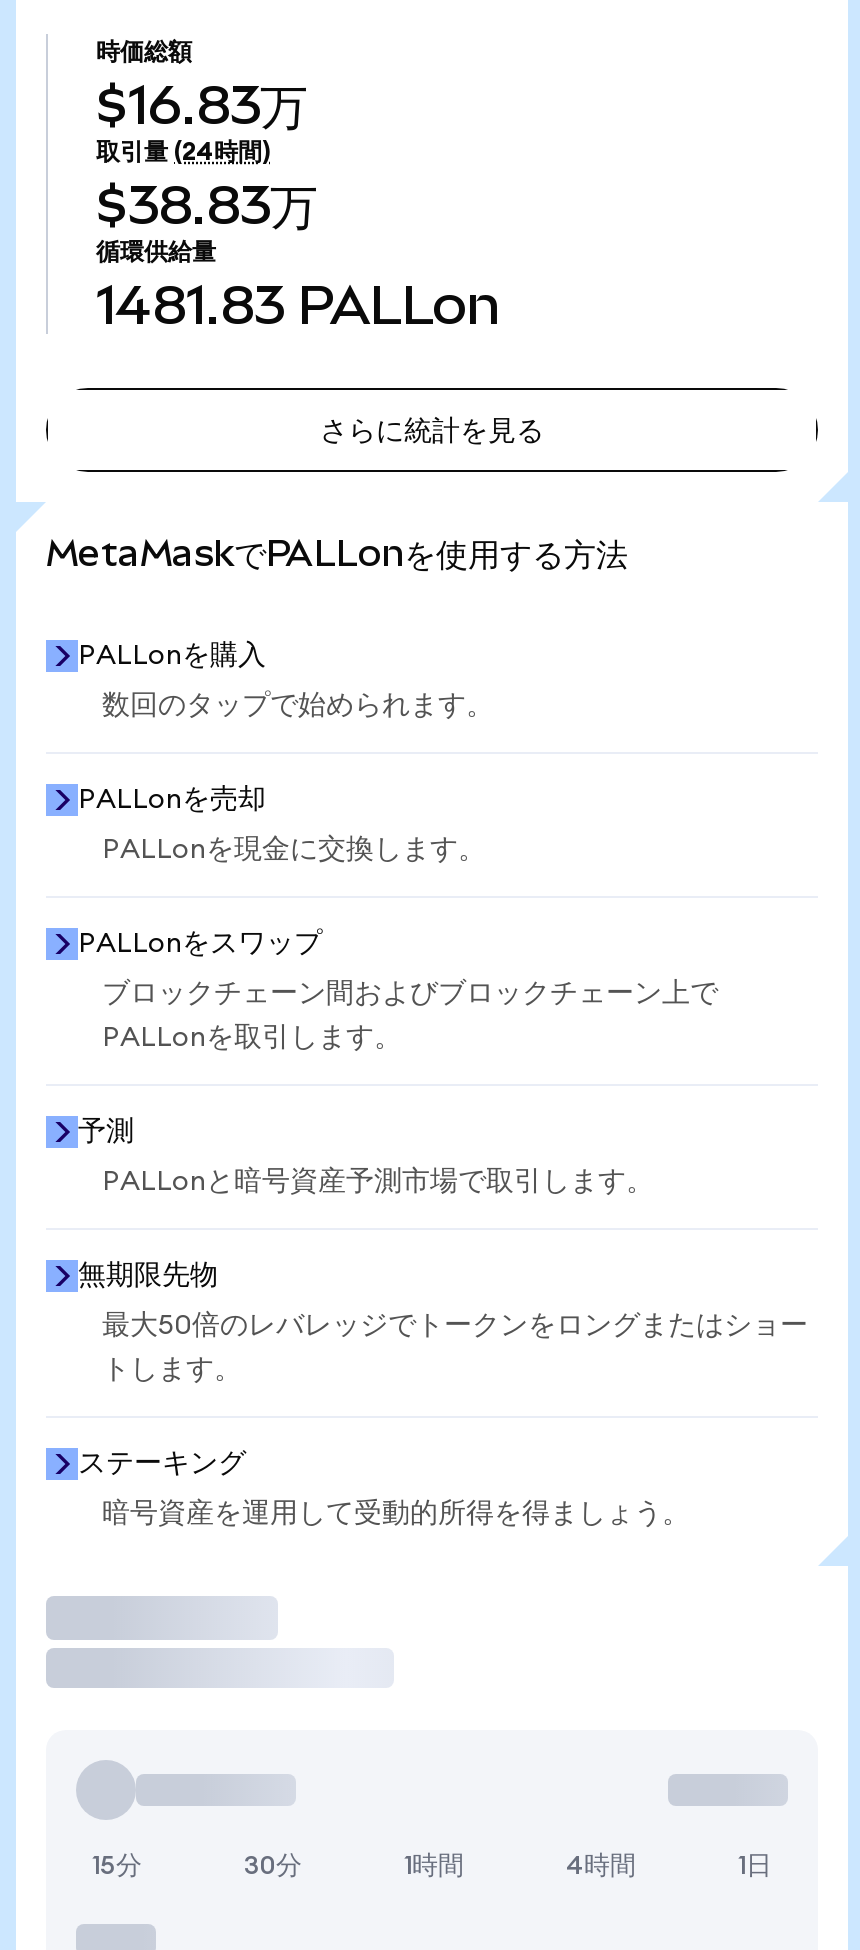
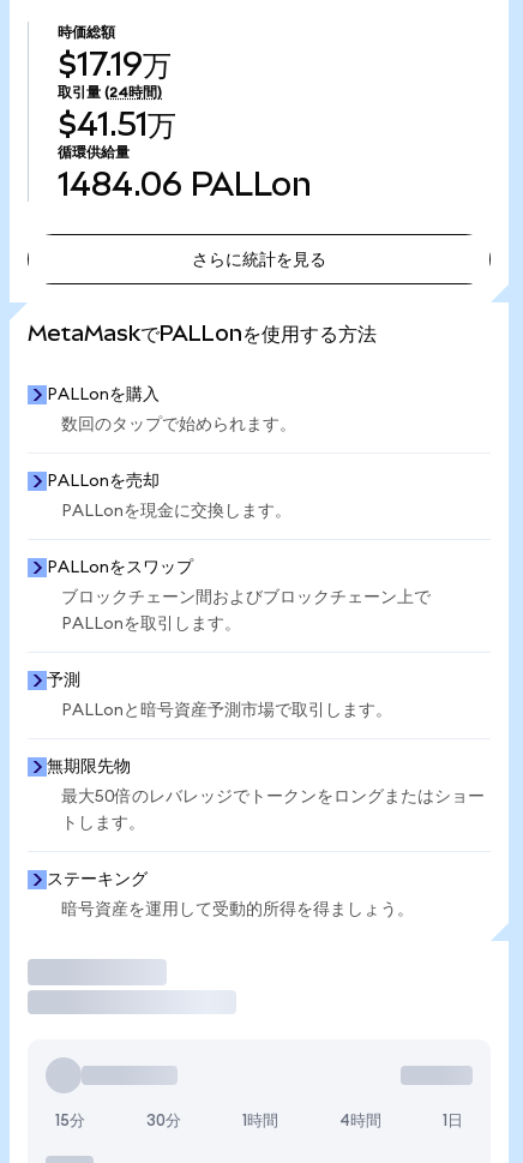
- $16.83万
+ $17.19万

- $38.83万
+ $41.51万

- 1481.83 PALLon
+ 1484.06 PALLon
